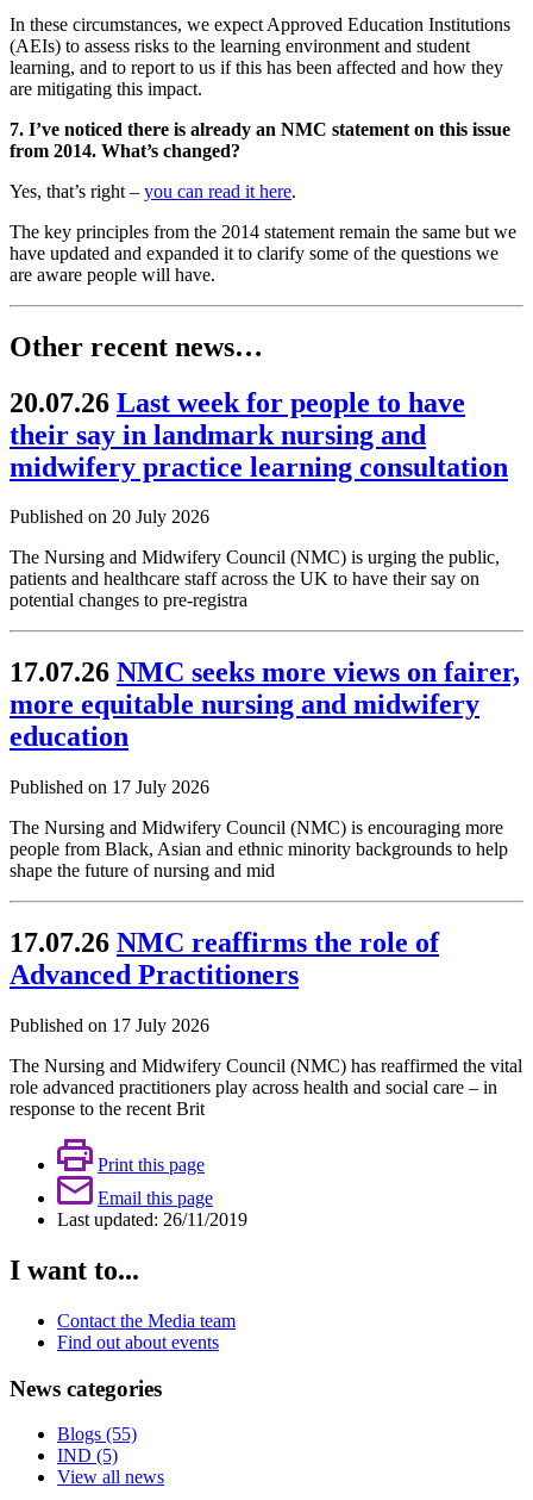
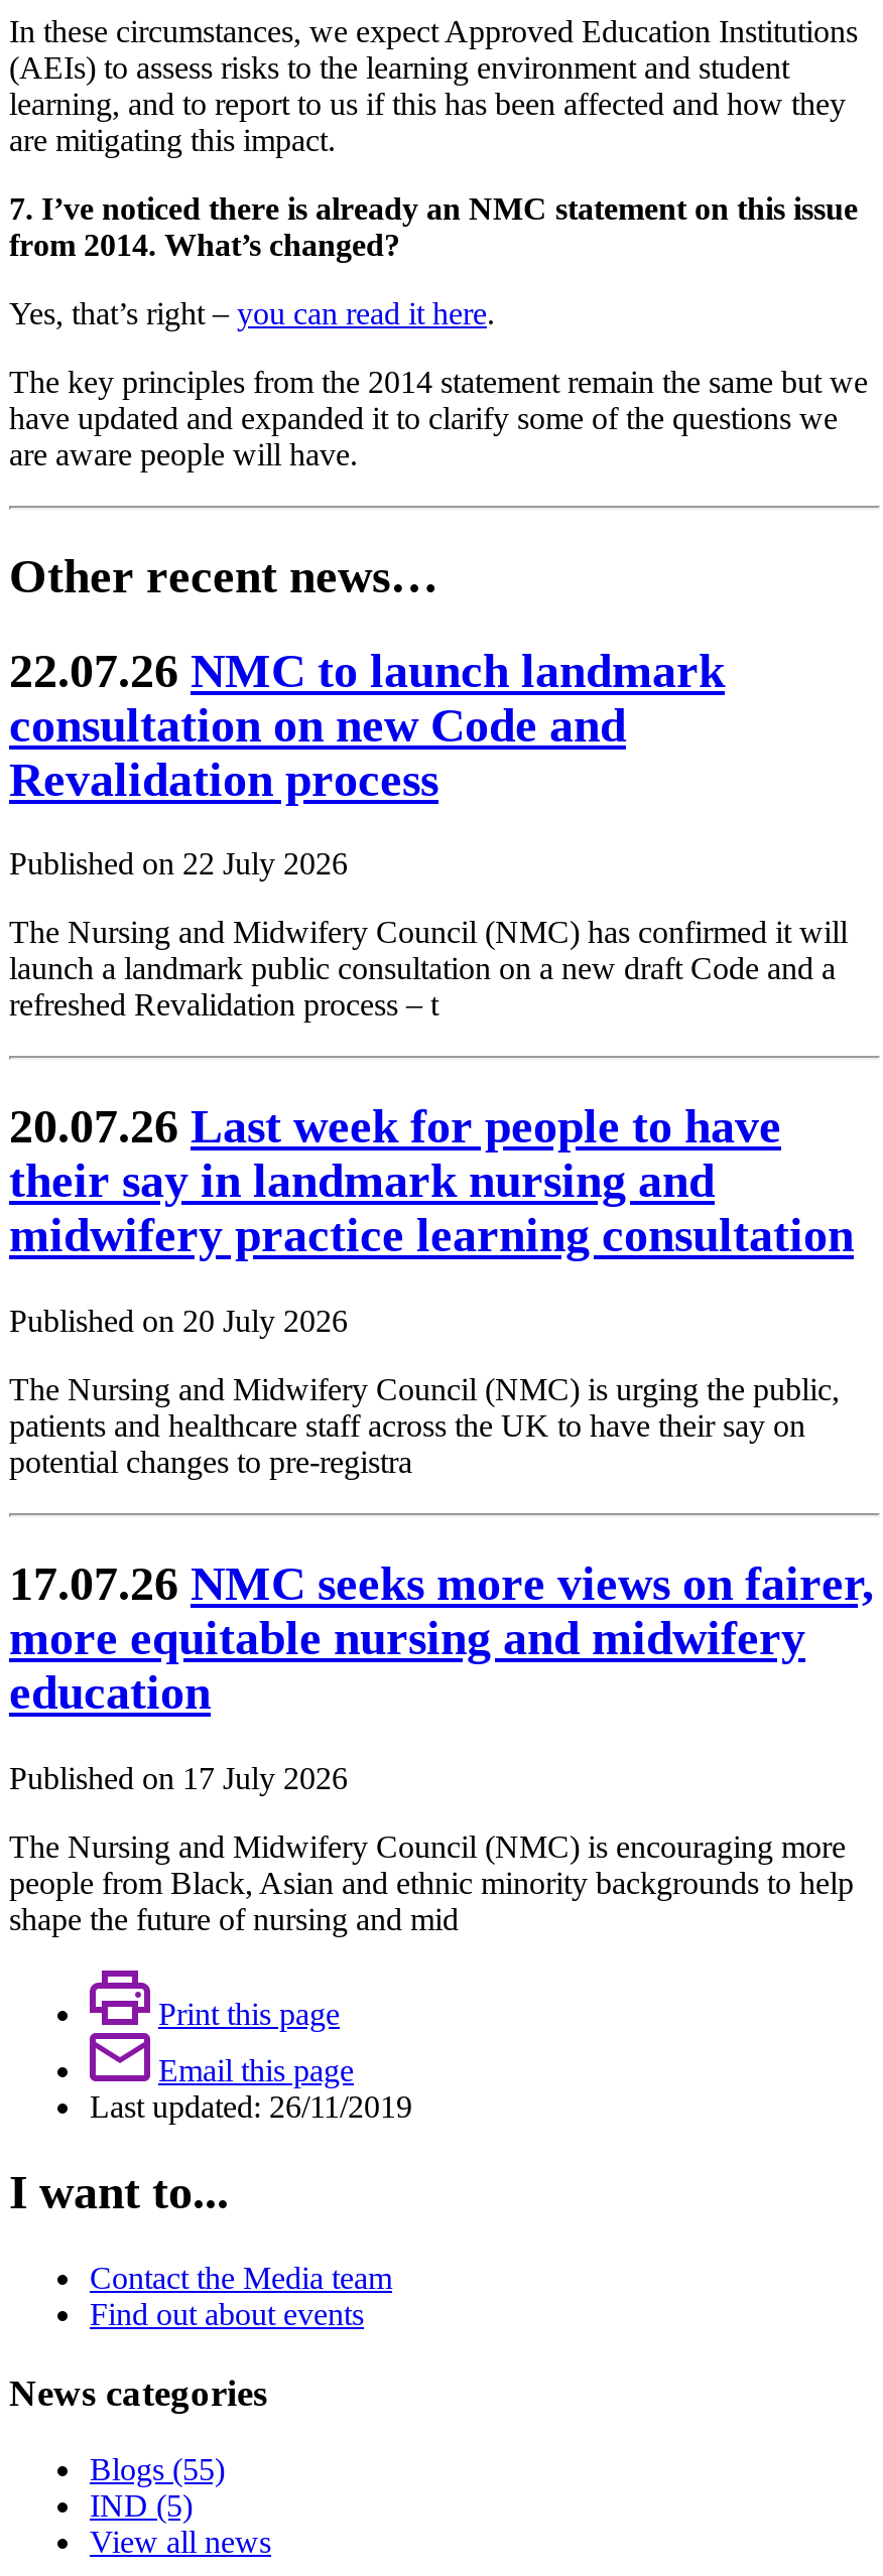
+ 22.07.26 NMC to launch landmark
+ consultation on new Code and
+ Revalidation process
+ Published on 22 July 2026
+ The Nursing and Midwifery Council (NMC) has confirmed it will
+ launch a landmark public consultation on a new draft Code and a
+ refreshed Revalidation process – t

moved down: 20.07.26 Last week for people to have | their say in landmark nursing and | midwifery practice learning consultation | ... | people from Black, Asian and ethnic minority backgrounds to help | shape the future of nursing and mid

- 17.07.26 NMC reaffirms the role of
- Advanced Practitioners
- Published on 17 July 2026
- The Nursing and Midwifery Council (NMC) has reaffirmed the vital
- role advanced practitioners play across health and social care – in
- response to the recent Brit
